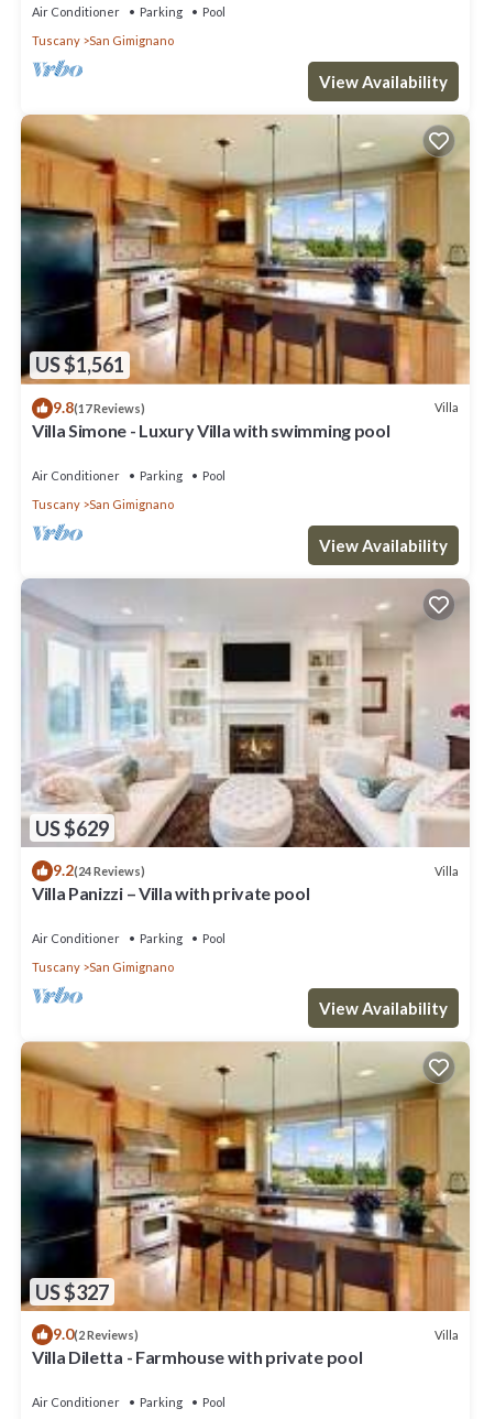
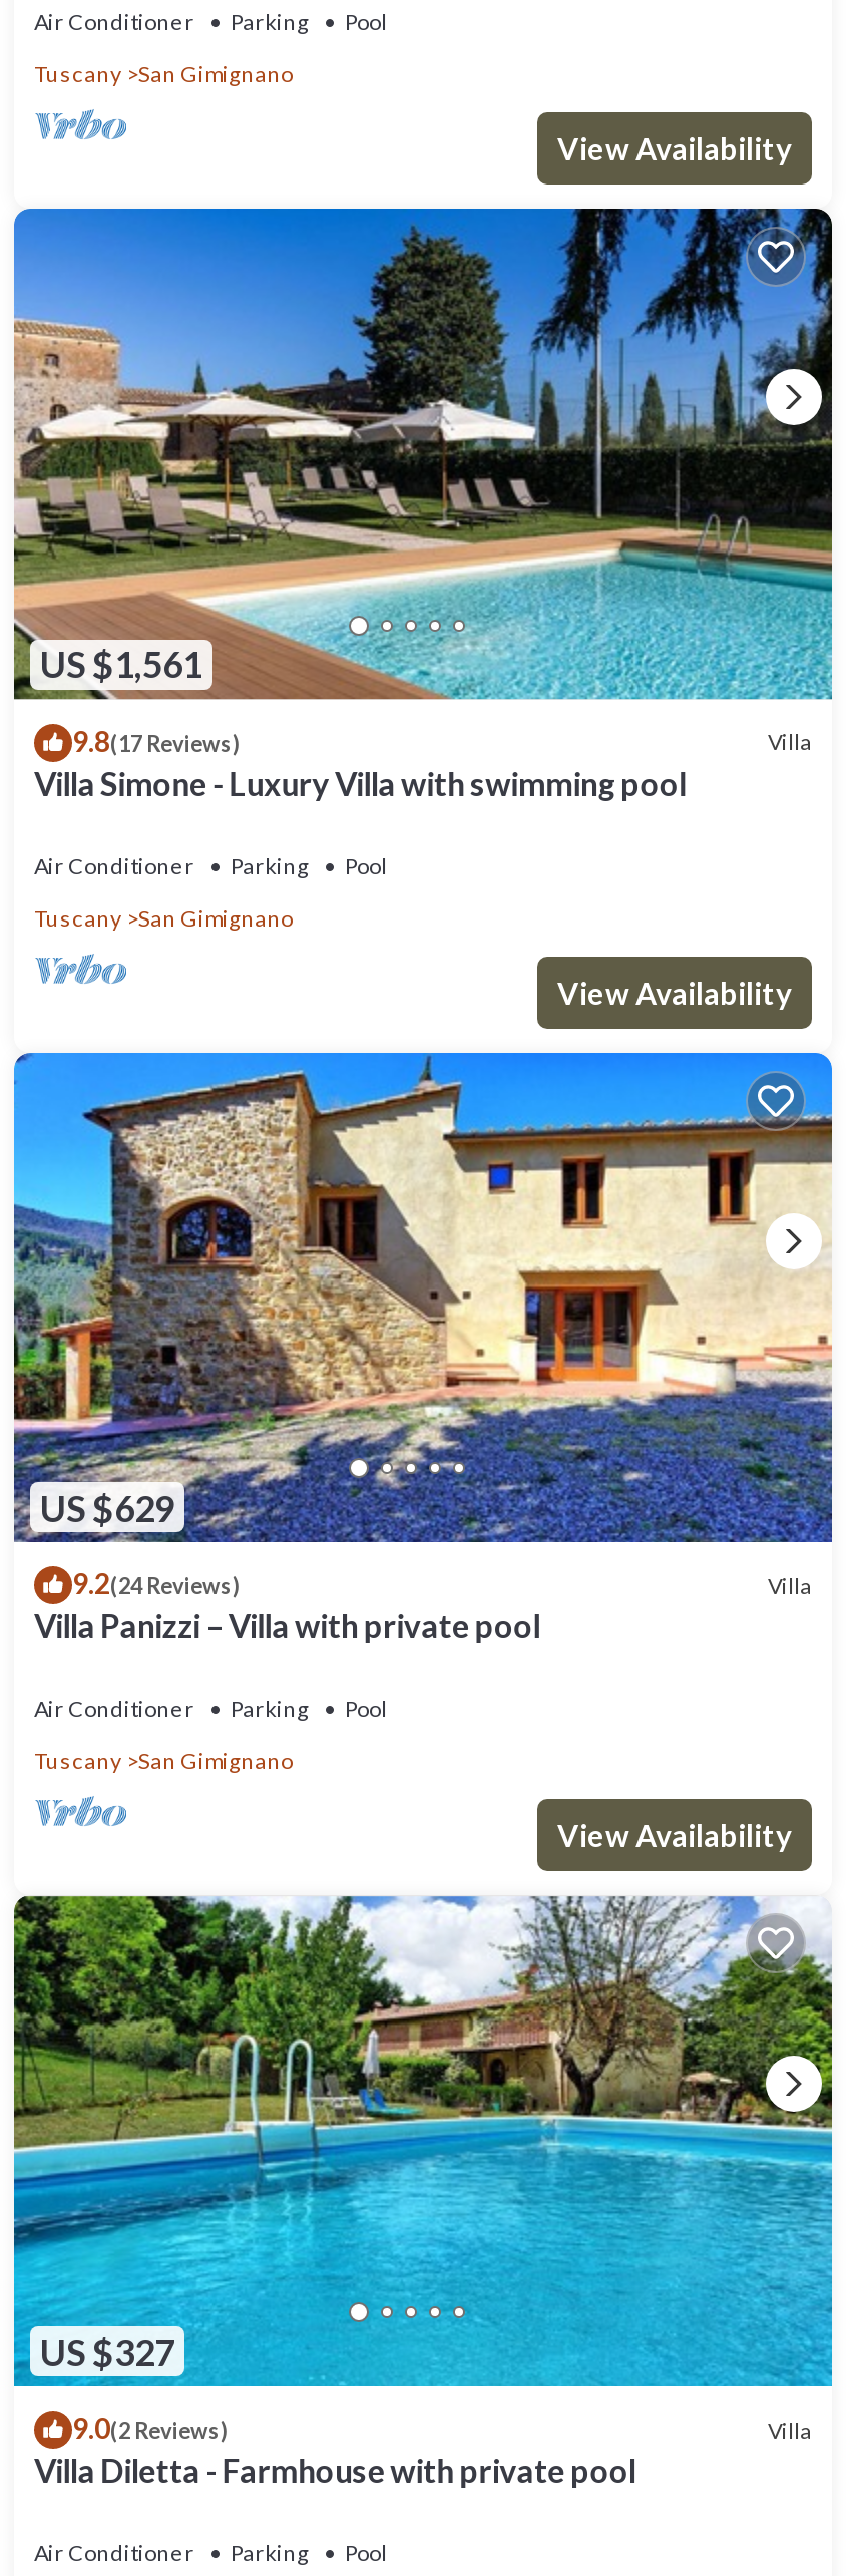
- [image]
+ [image]

- [image]
+ [image]

- [image]
+ [image]
